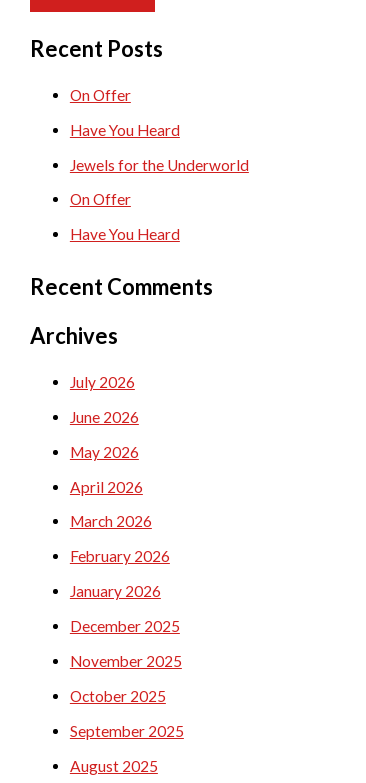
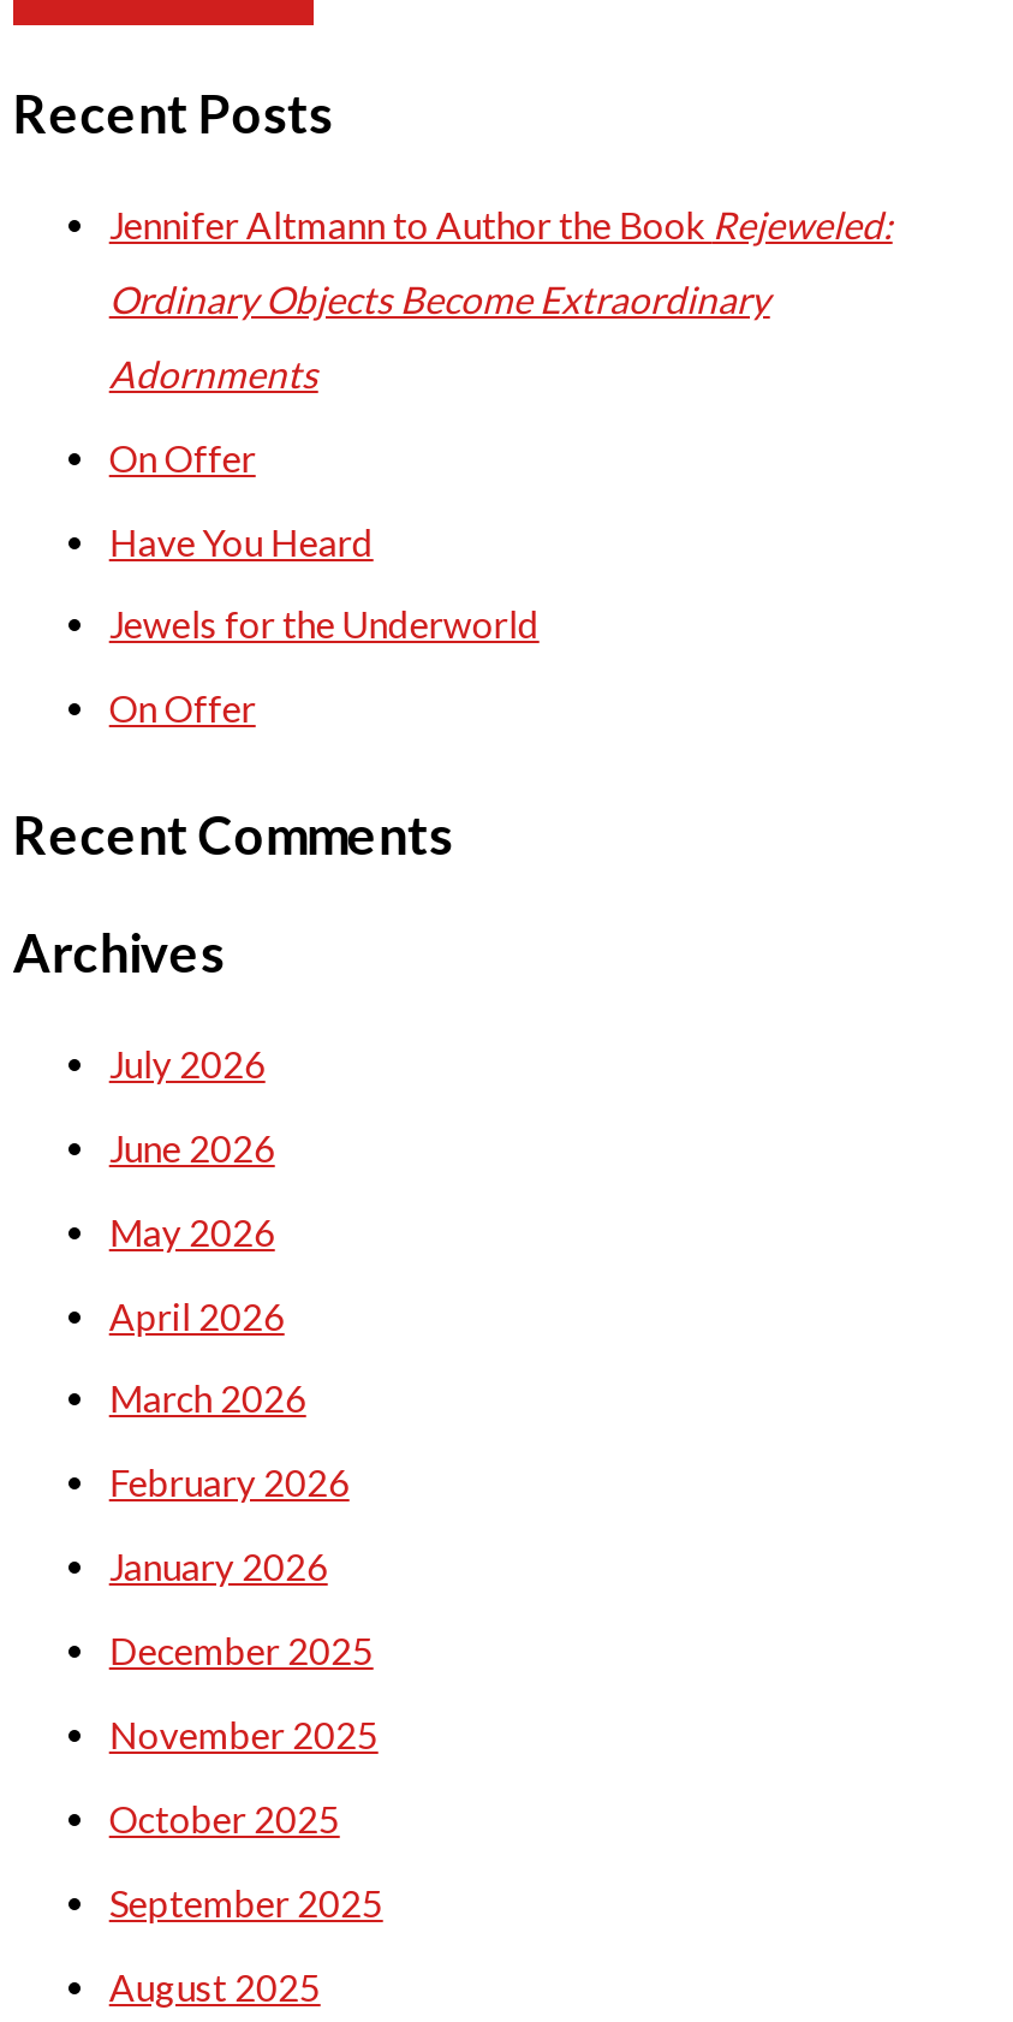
+ Jennifer Altmann to Author the Book Rejeweled:
+ Ordinary Objects Become Extraordinary
+ Adornments

moved down: On Offer | Have You Heard | Jewels for the Underworld | On Offer

- Have You Heard
